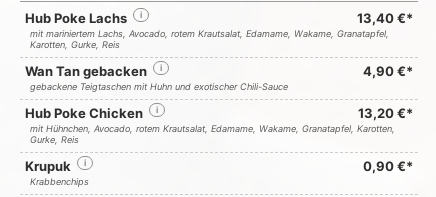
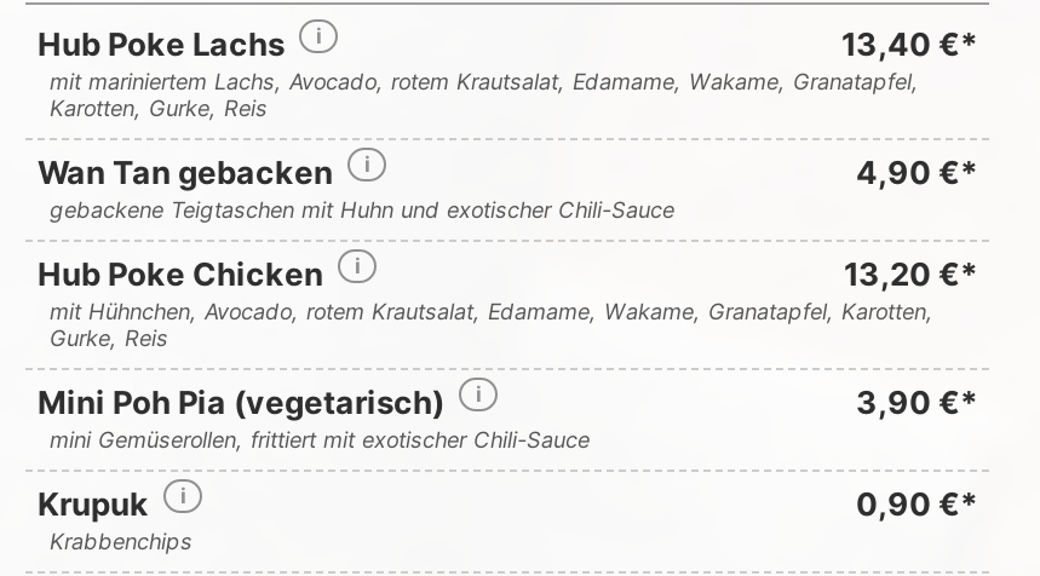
+ Mini Poh Pia (vegetarisch)
+ 3,90 €*
+ mini Gemüserollen, frittiert mit exotischer Chili-Sauce
